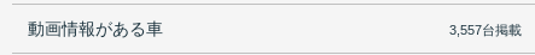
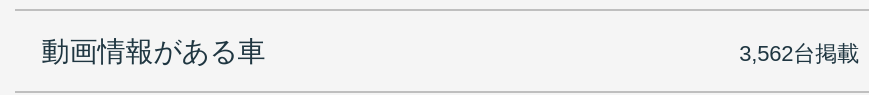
- 3,557台掲載
+ 3,562台掲載
